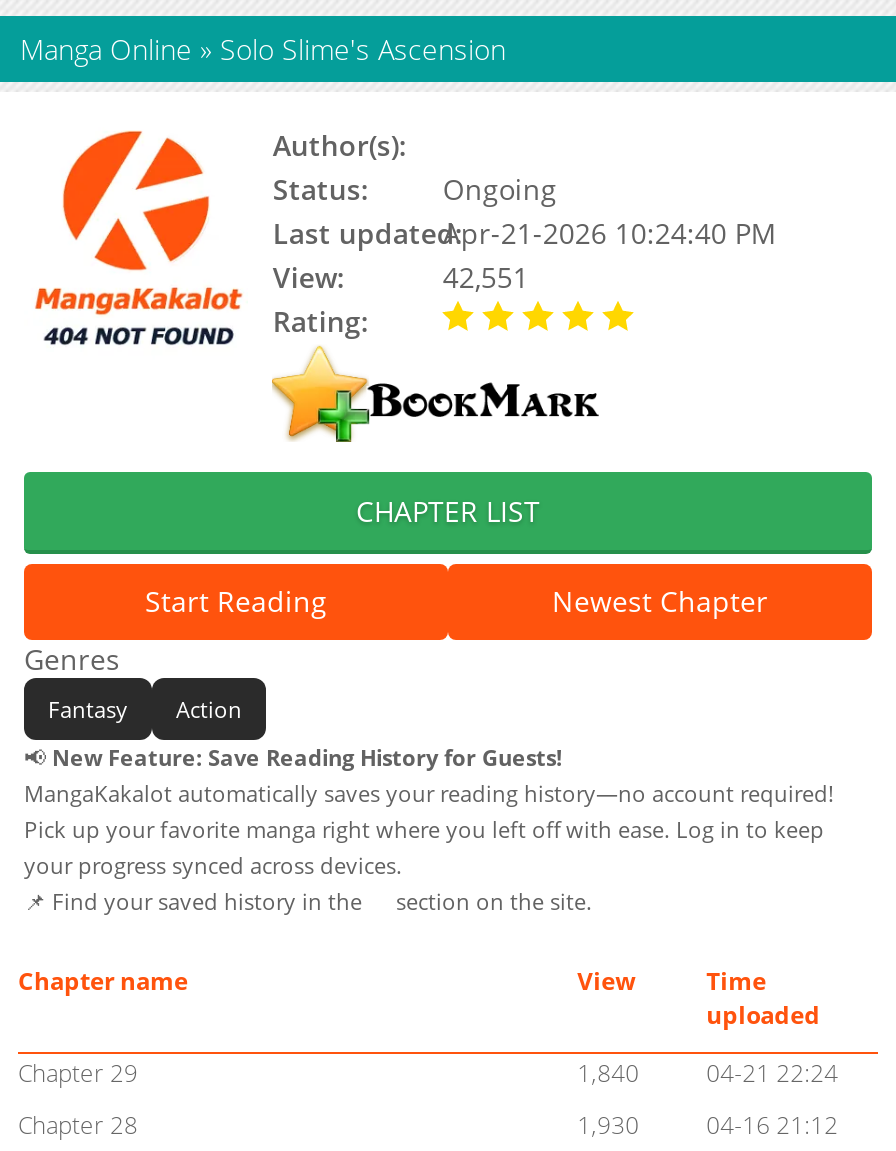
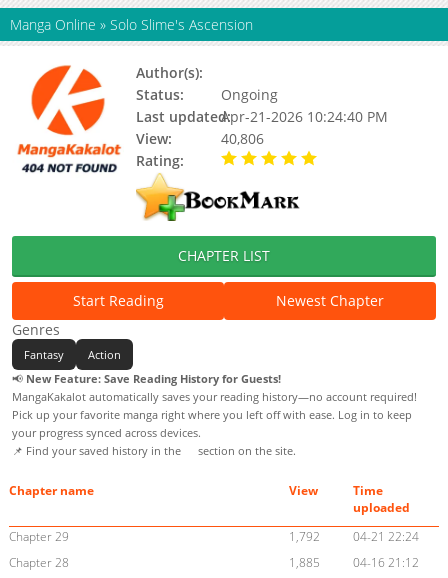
- 42,551
+ 40,806

- 1,840 04-21 22:24
+ 1,792 04-21 22:24

- 1,930 04-16 21:12
+ 1,885 04-16 21:12
